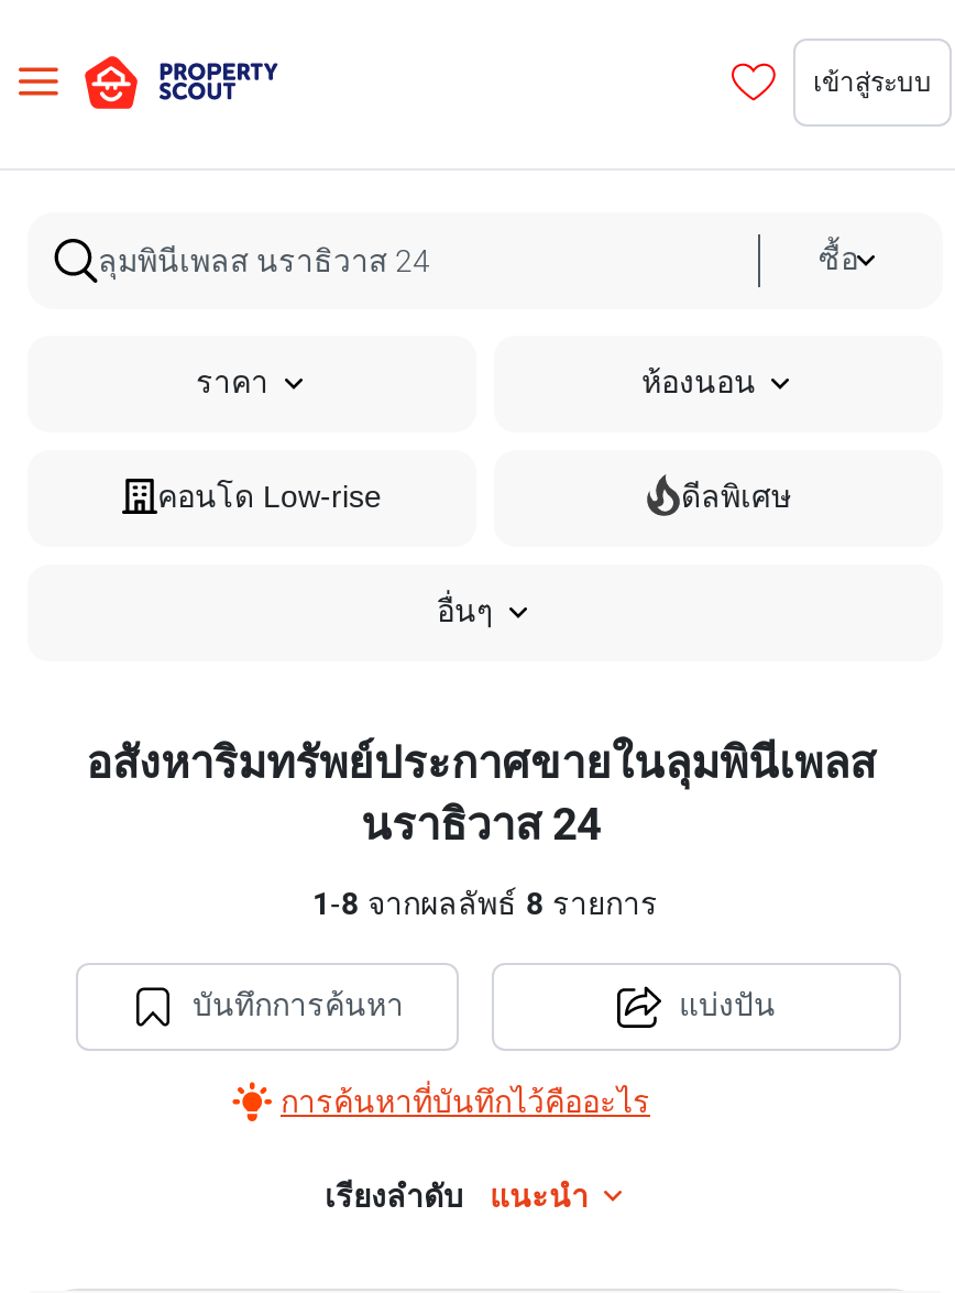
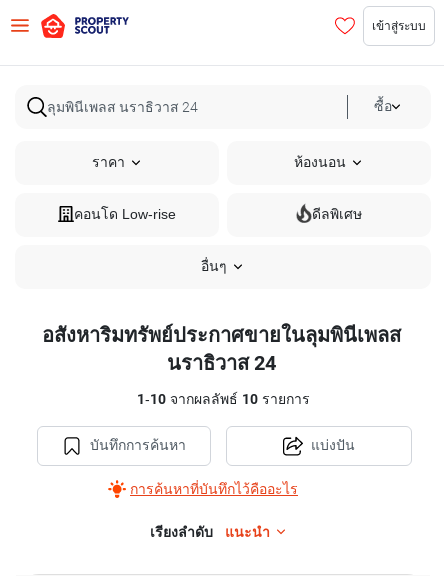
- 1 -8จากผลลัพธ์8รายการ
+ 1 -10จากผลลัพธ์10รายการ
